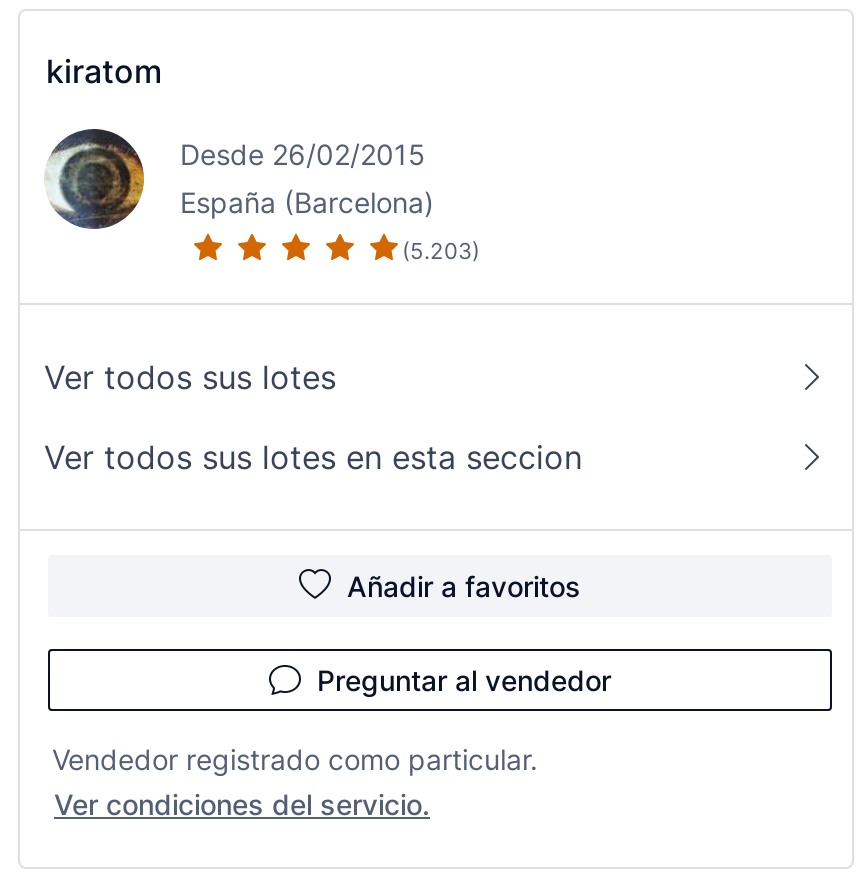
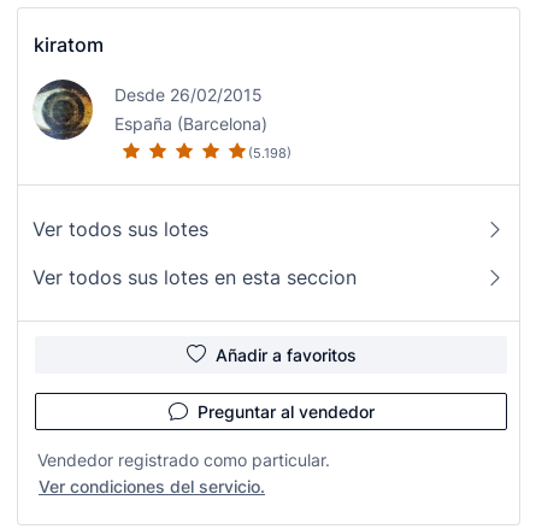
- (5.203)
+ (5.198)
